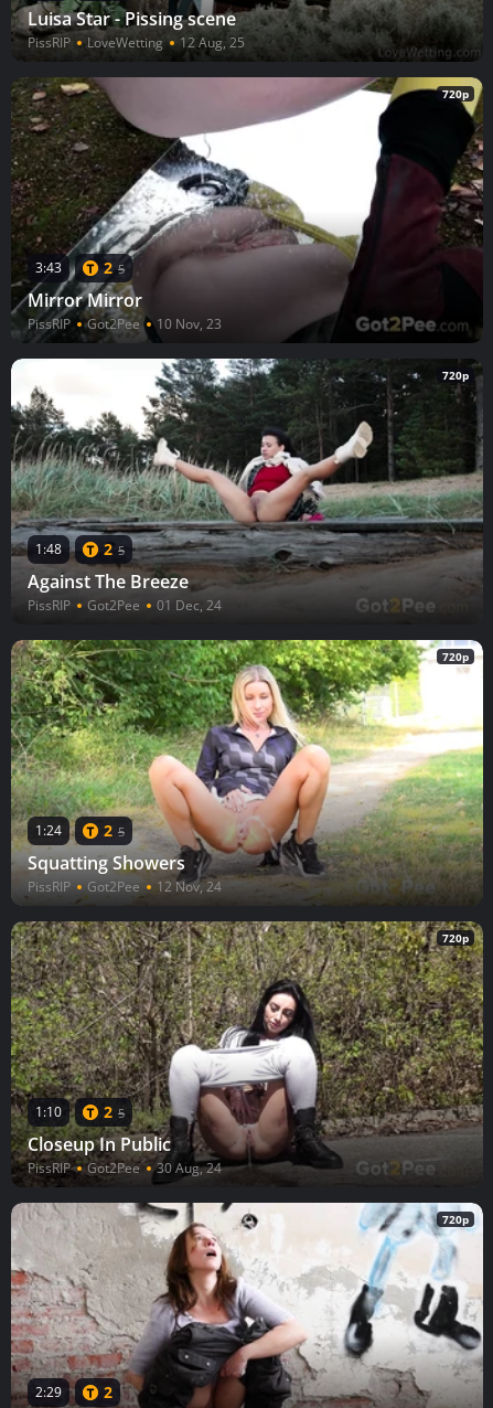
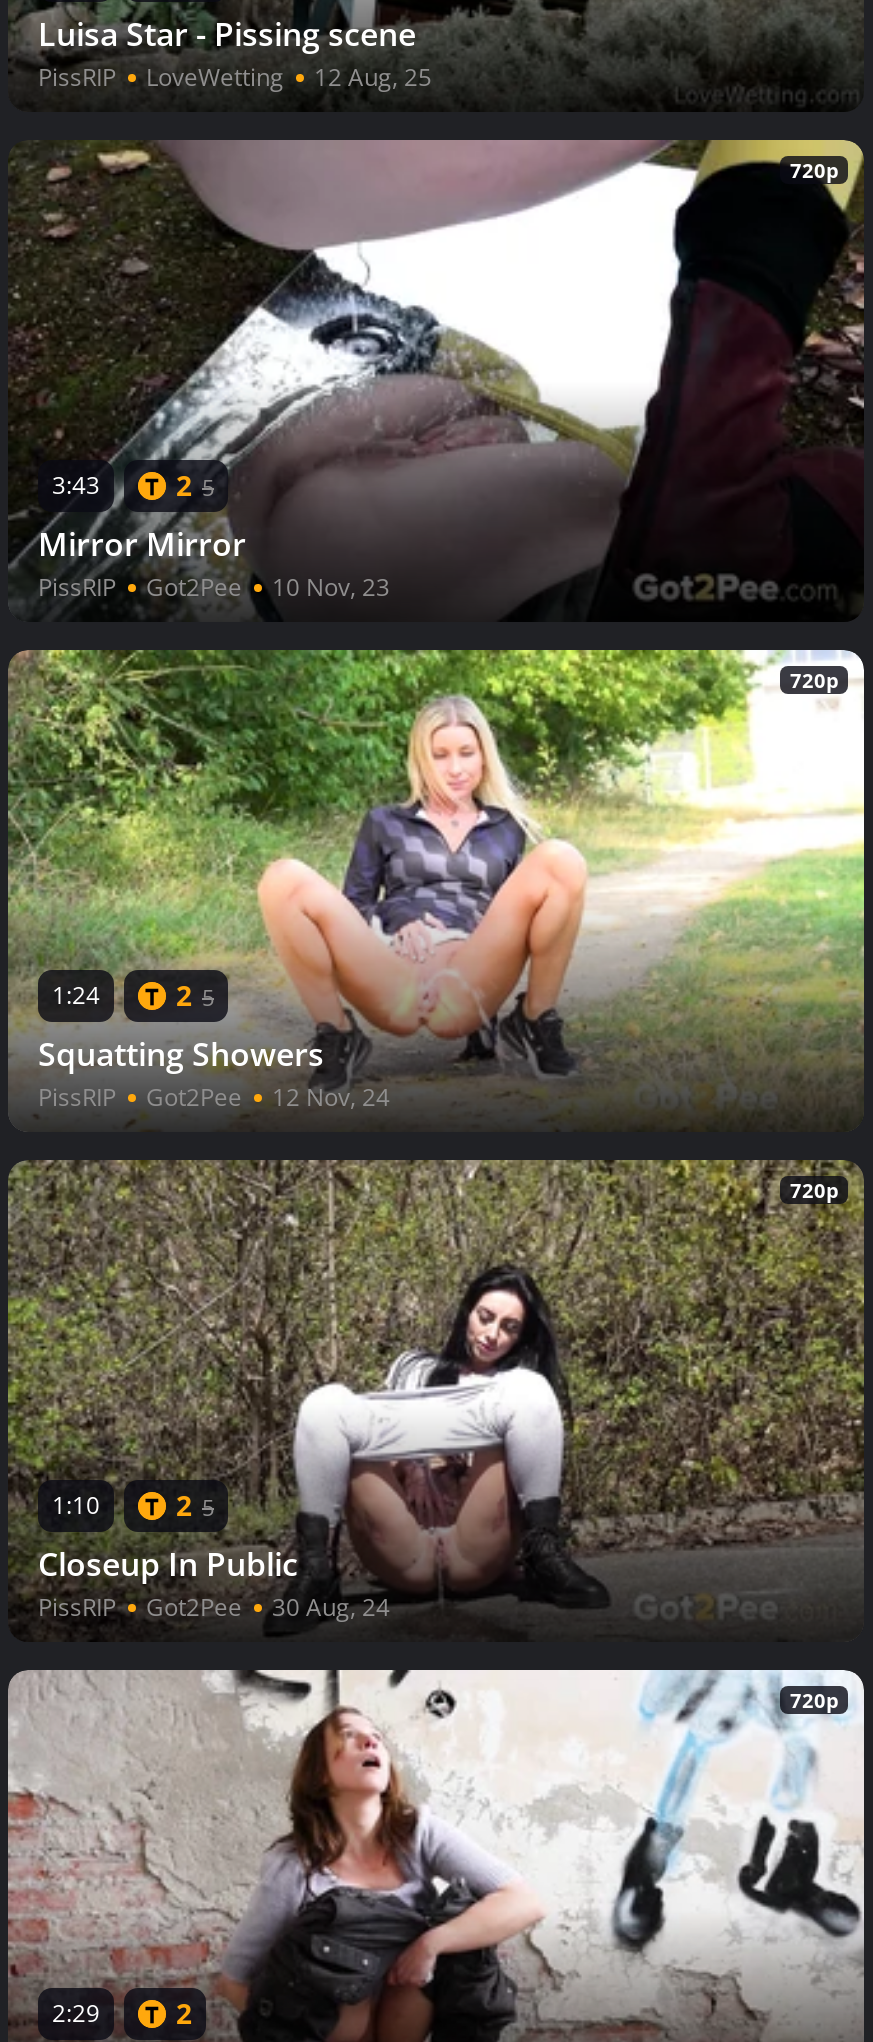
- [image]
- 720p

- 1:48
- 2 5
- Against The Breeze
- PissRIP
- Got2Pee
- 01 Dec, 24
